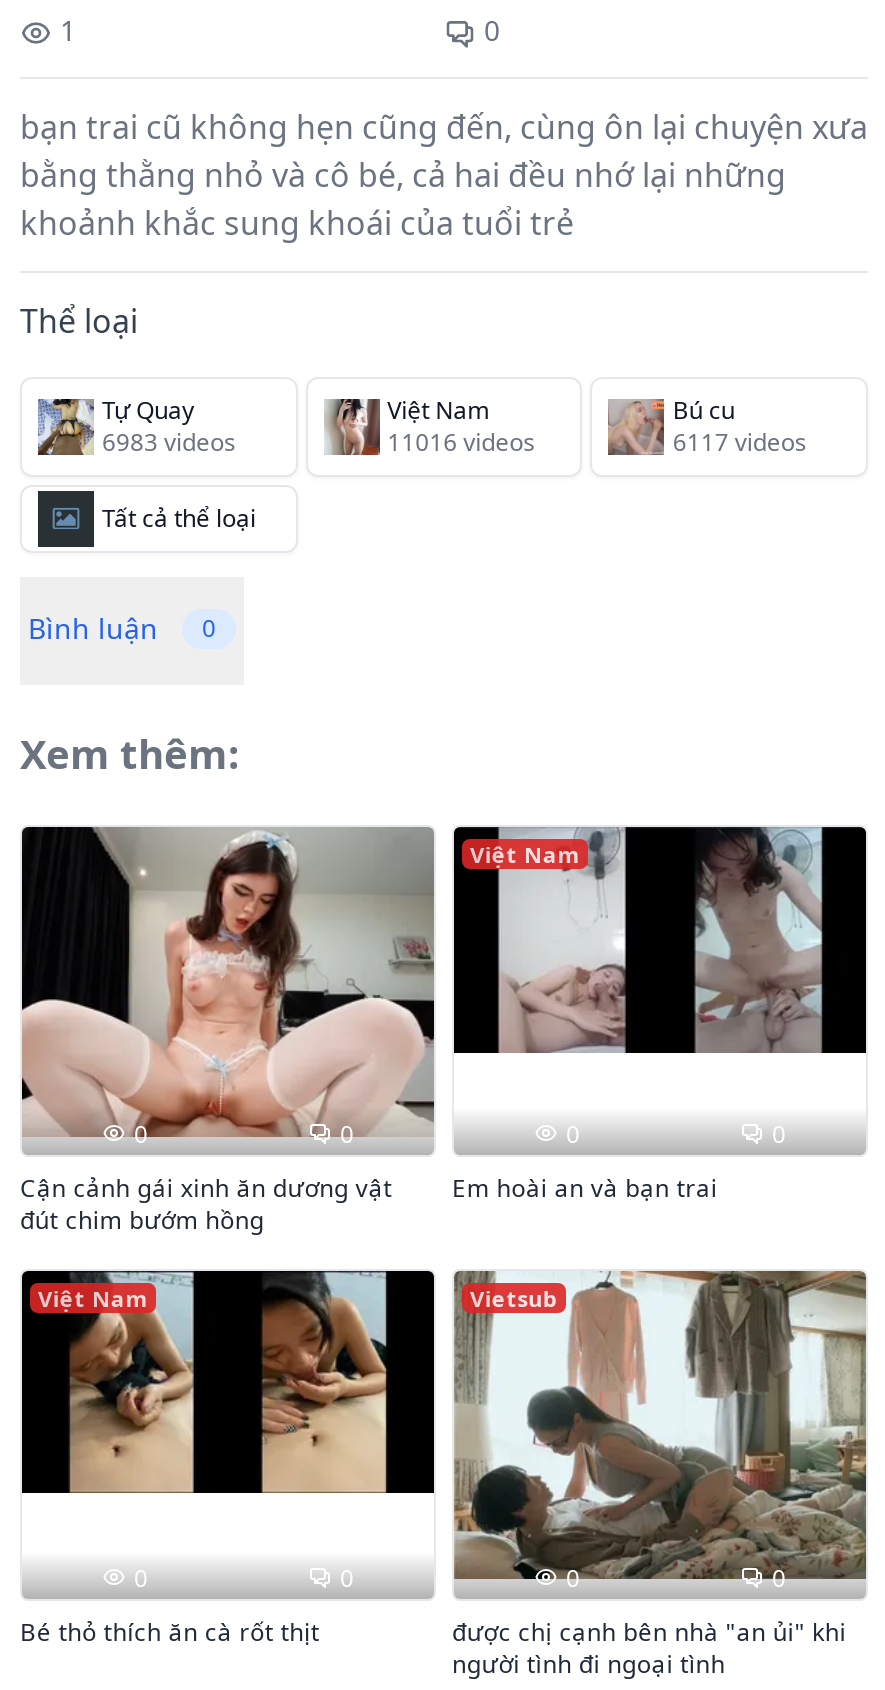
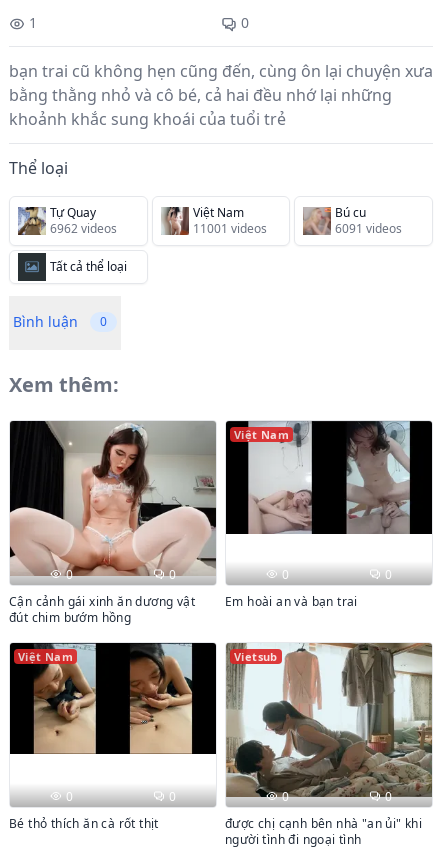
- 6983 videos
+ 6962 videos

- 11016 videos
+ 11001 videos

- 6117 videos
+ 6091 videos
